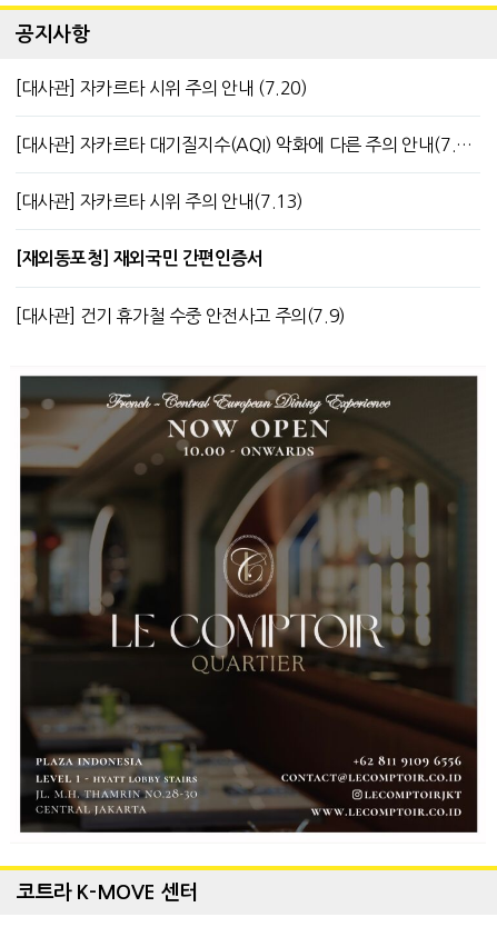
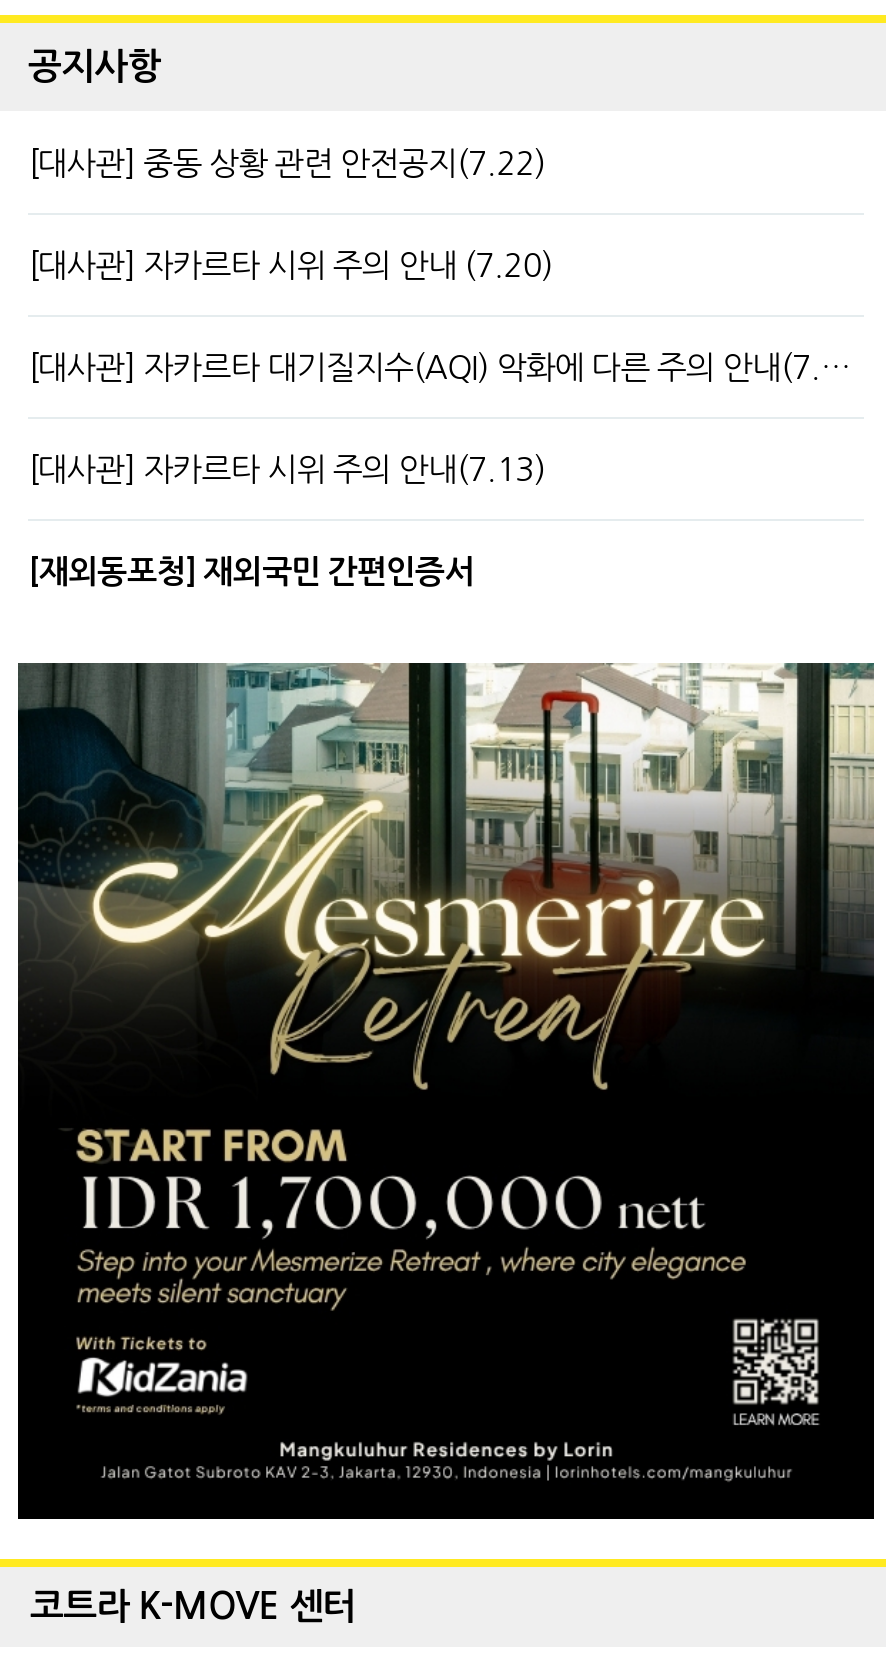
+ [대사관] 중동 상황 관련 안전공지(7.22)

moved down: [대사관] 자카르타 시위 주의 안내 (7.20) | [대사관] 자카르타 시위 주의 안내(7.13) | [재외동포청] 재외국민 간편인증서

- [대사관] 건기 휴가철 수중 안전사고 주의(7.9)

- [image]
+ [image]
